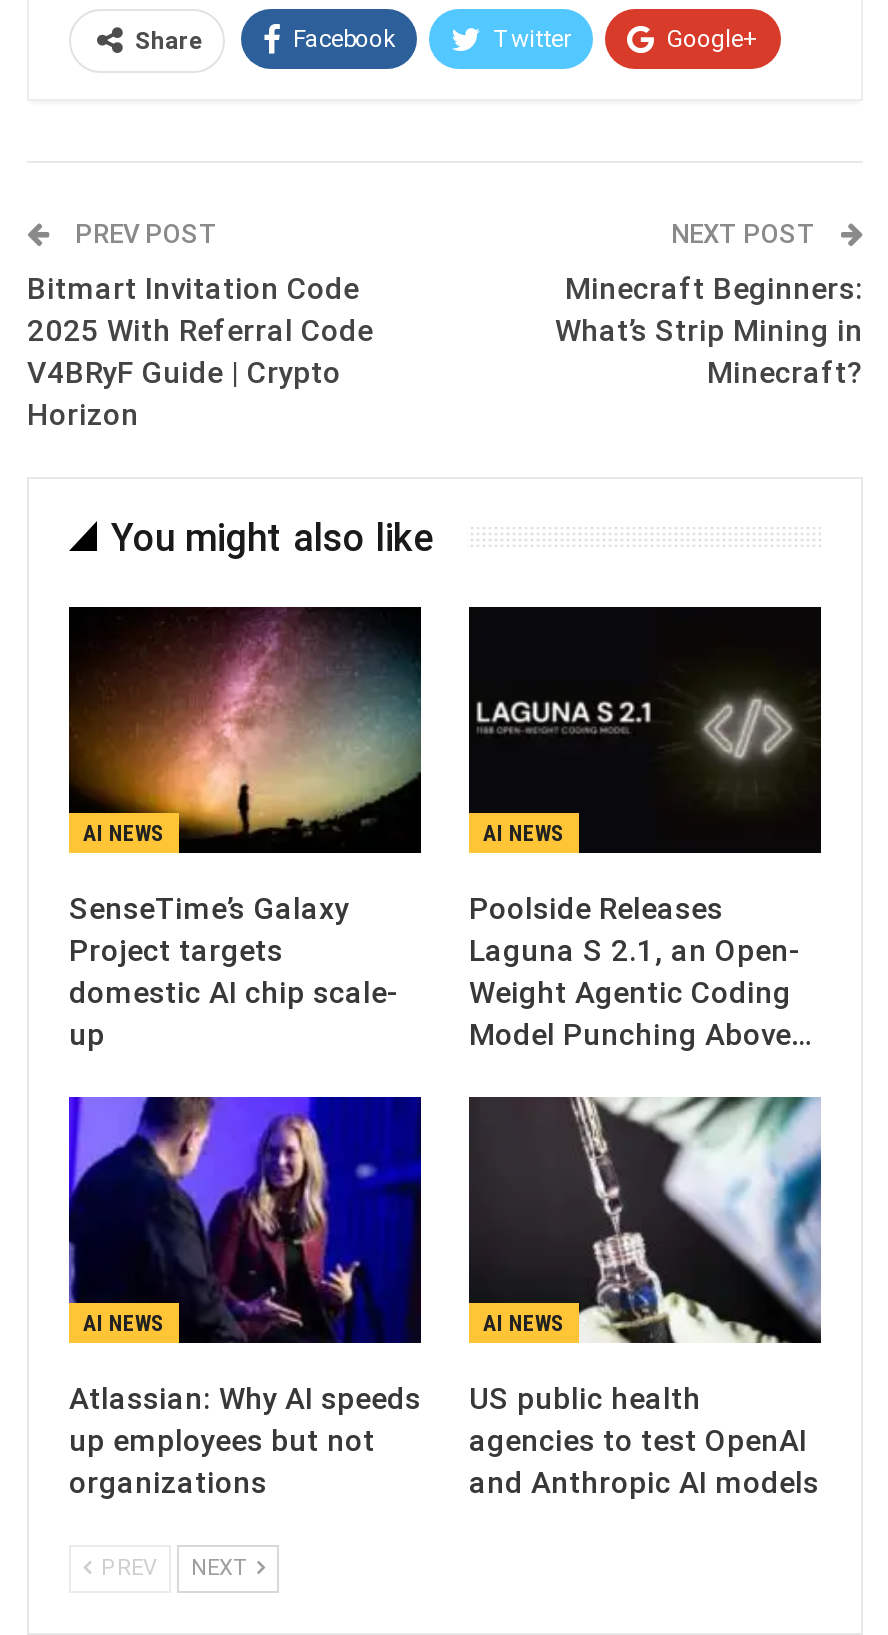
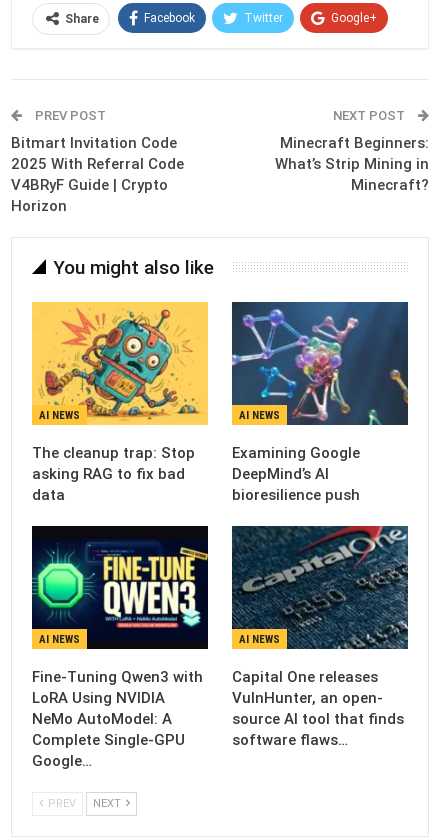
- [image]
- SenseTime’s Galaxy
- Project targets
- domestic AI chip scale-
- up
+ [image]
+ The cleanup trap: Stop
+ asking RAG to fix bad
+ data

- [image]
- Poolside Releases
- Laguna S 2.1, an Open-
- Weight Agentic Coding
- Model Punching Above…
+ [image]
+ Examining Google
+ DeepMind’s AI
+ bioresilience push

- [image]
- Atlassian: Why AI speeds
- up employees but not
- organizations
+ [image]
+ Fine-Tuning Qwen3 with
+ LoRA Using NVIDIA
+ NeMo AutoModel: A
+ Complete Single-GPU
+ Google…

- [image]
- US public health
- agencies to test OpenAI
- and Anthropic AI models
+ [image]
+ Capital One releases
+ VulnHunter, an open-
+ source AI tool that finds
+ software flaws…

moved up: AI NEWS | AI NEWS
